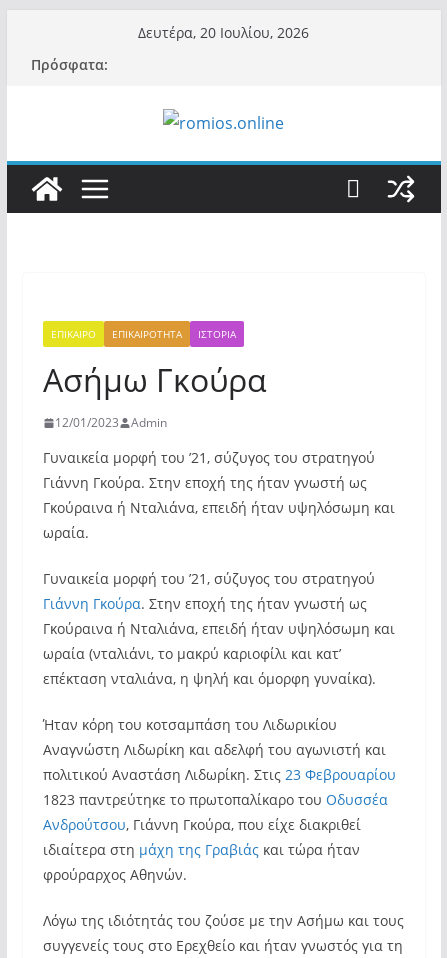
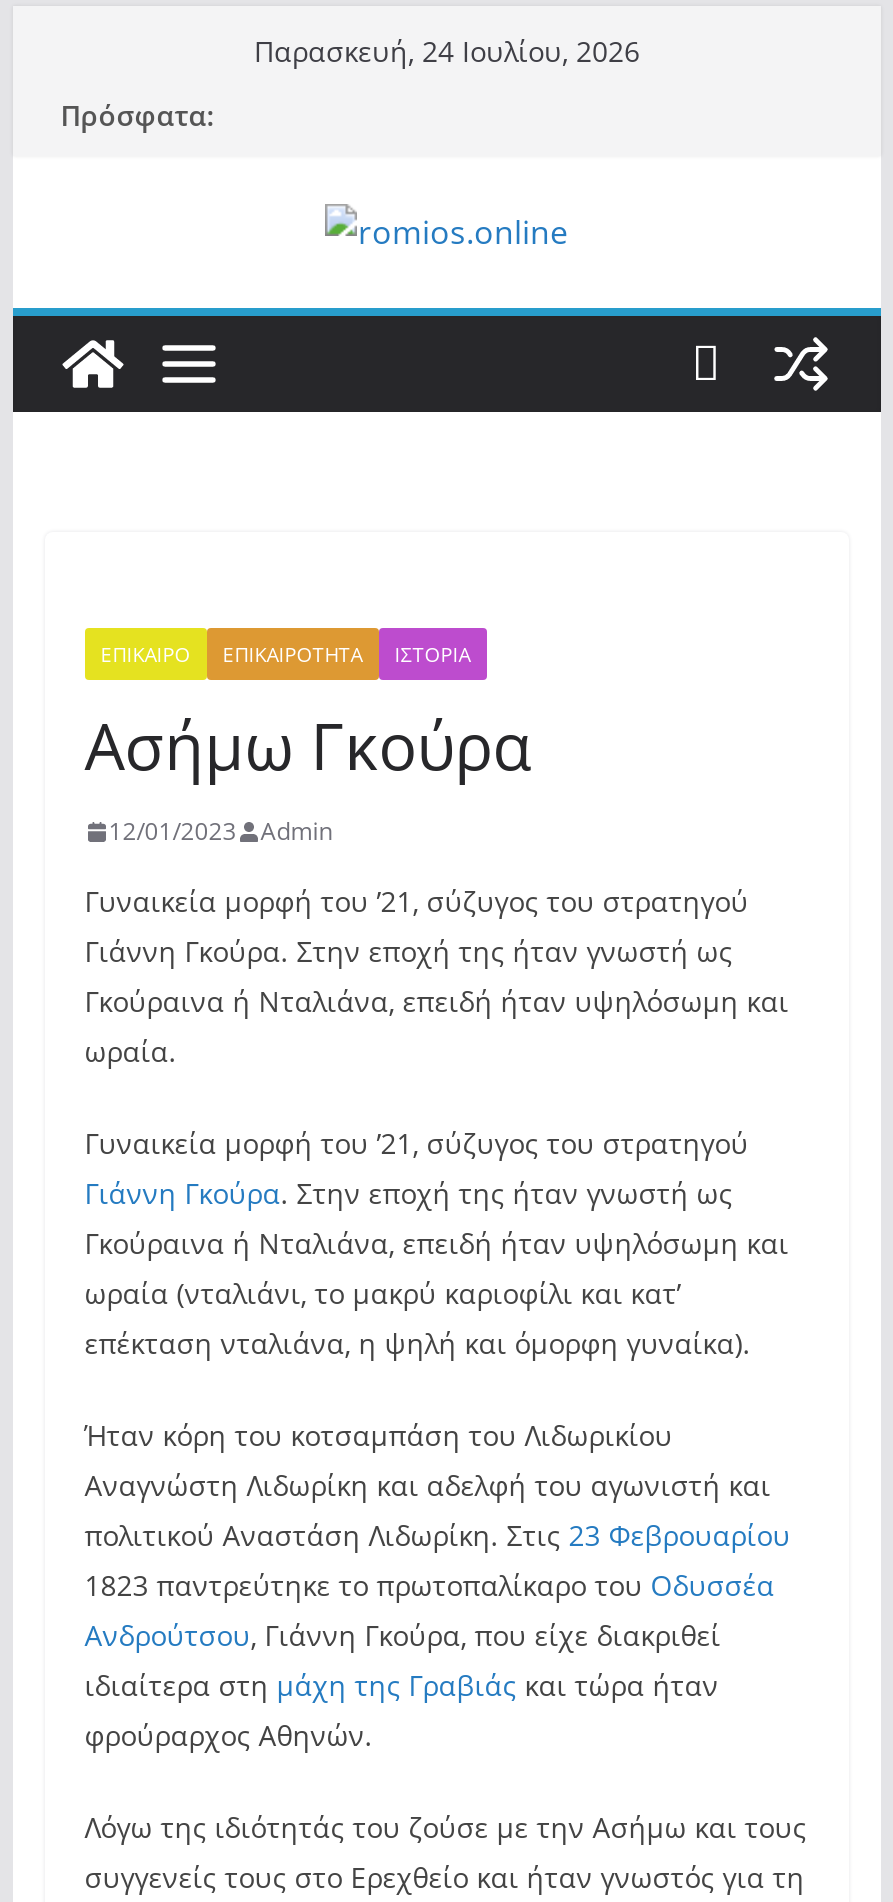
- Δευτέρα, 20 Ιουλίου, 2026
+ Παρασκευή, 24 Ιουλίου, 2026
